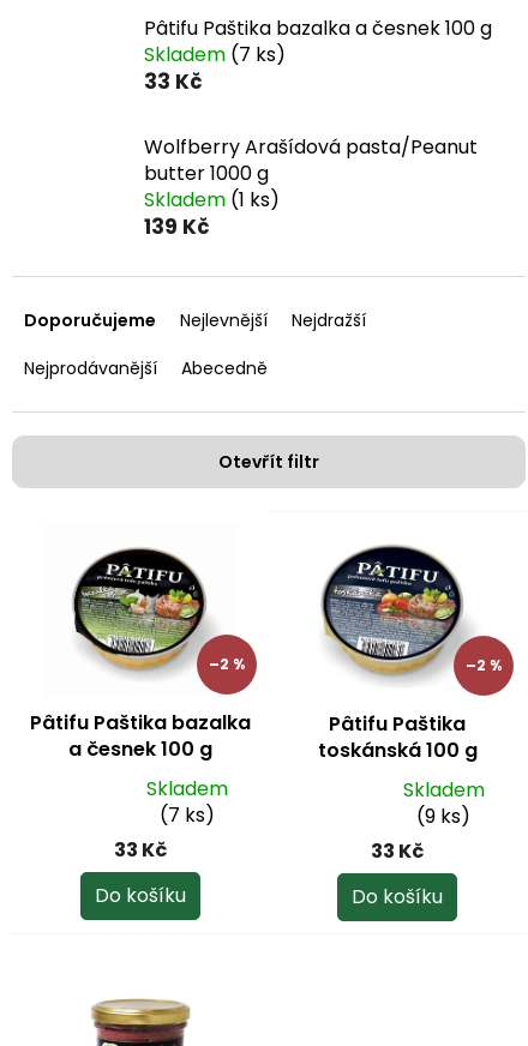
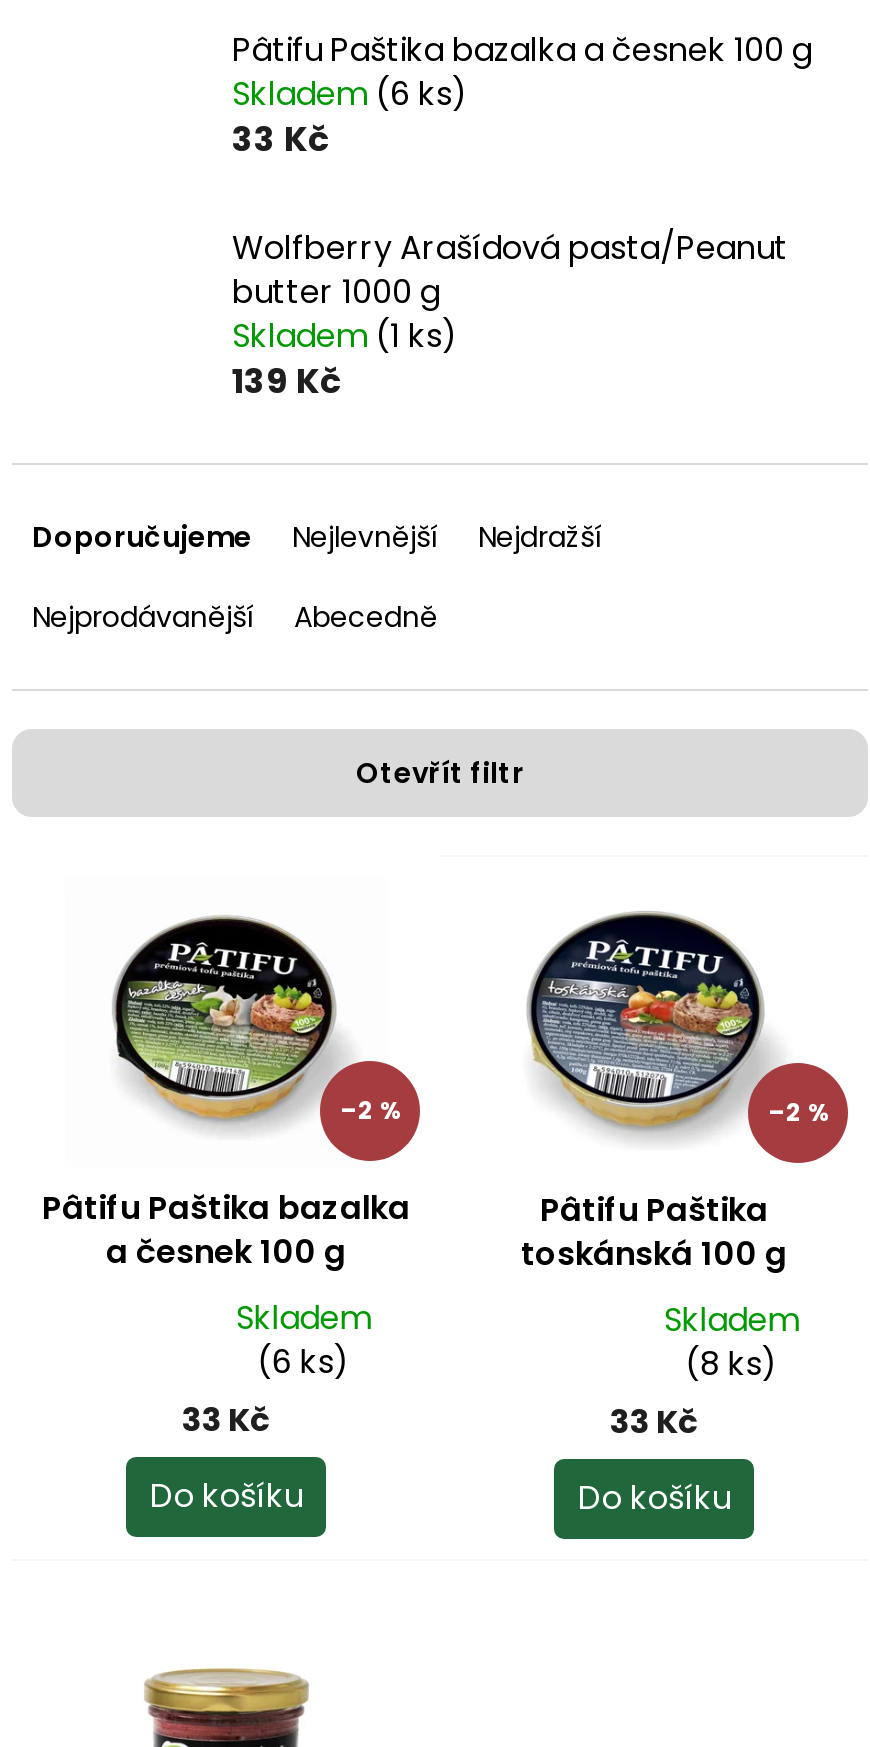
- Skladem (7 ks)
+ Skladem (6 ks)

- (7 ks)
+ (6 ks)

- (9 ks)
+ (8 ks)
